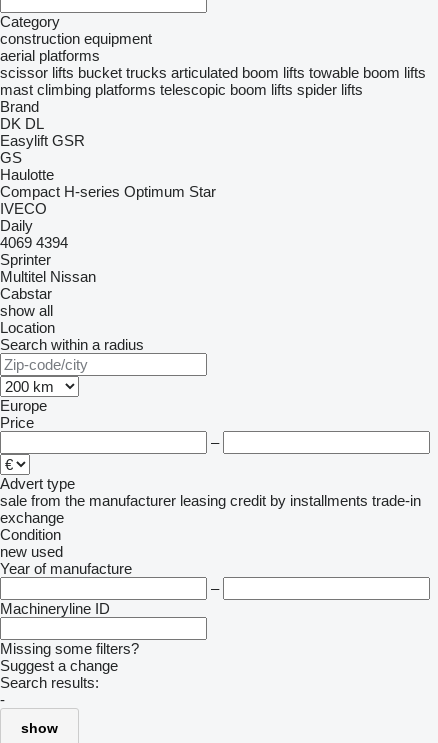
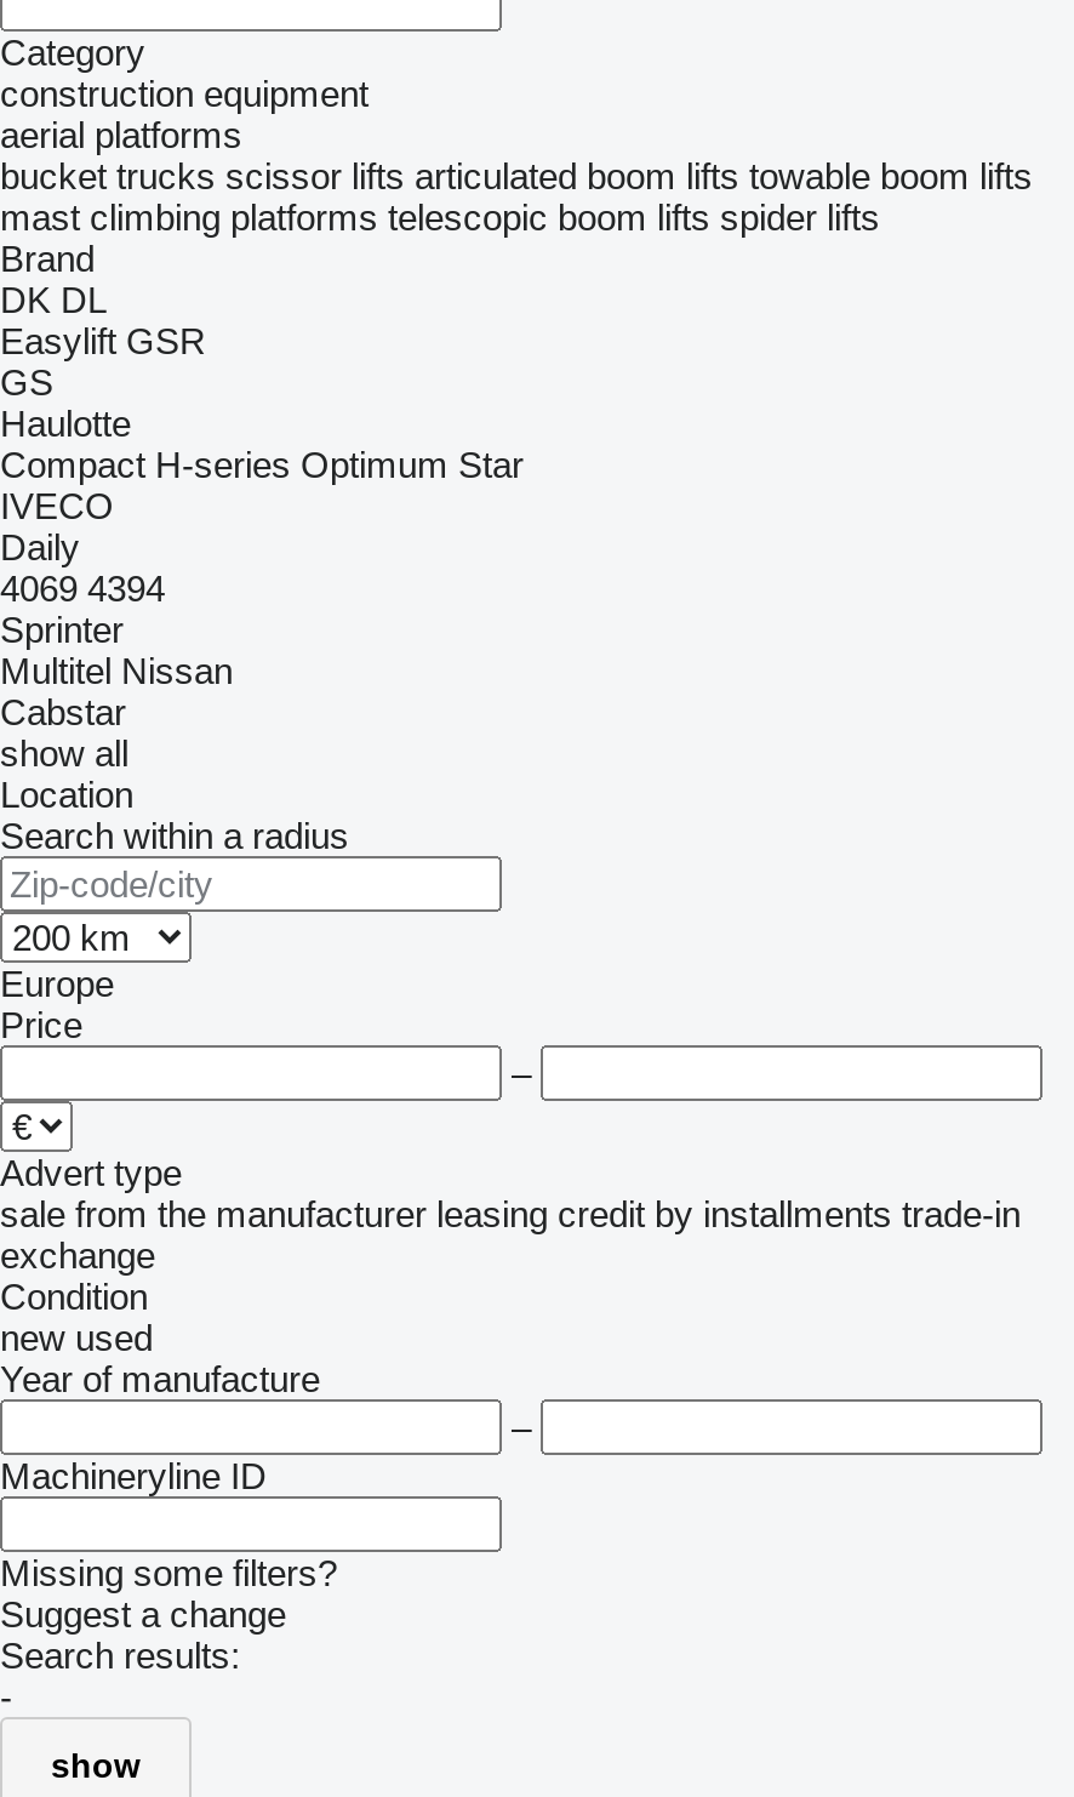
- scissor lifts bucket trucks articulated boom lifts towable boom lifts
+ bucket trucks scissor lifts articulated boom lifts towable boom lifts
